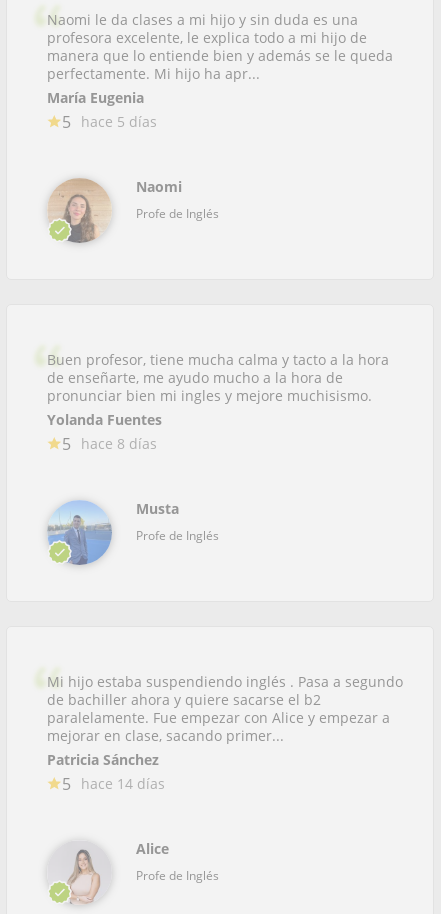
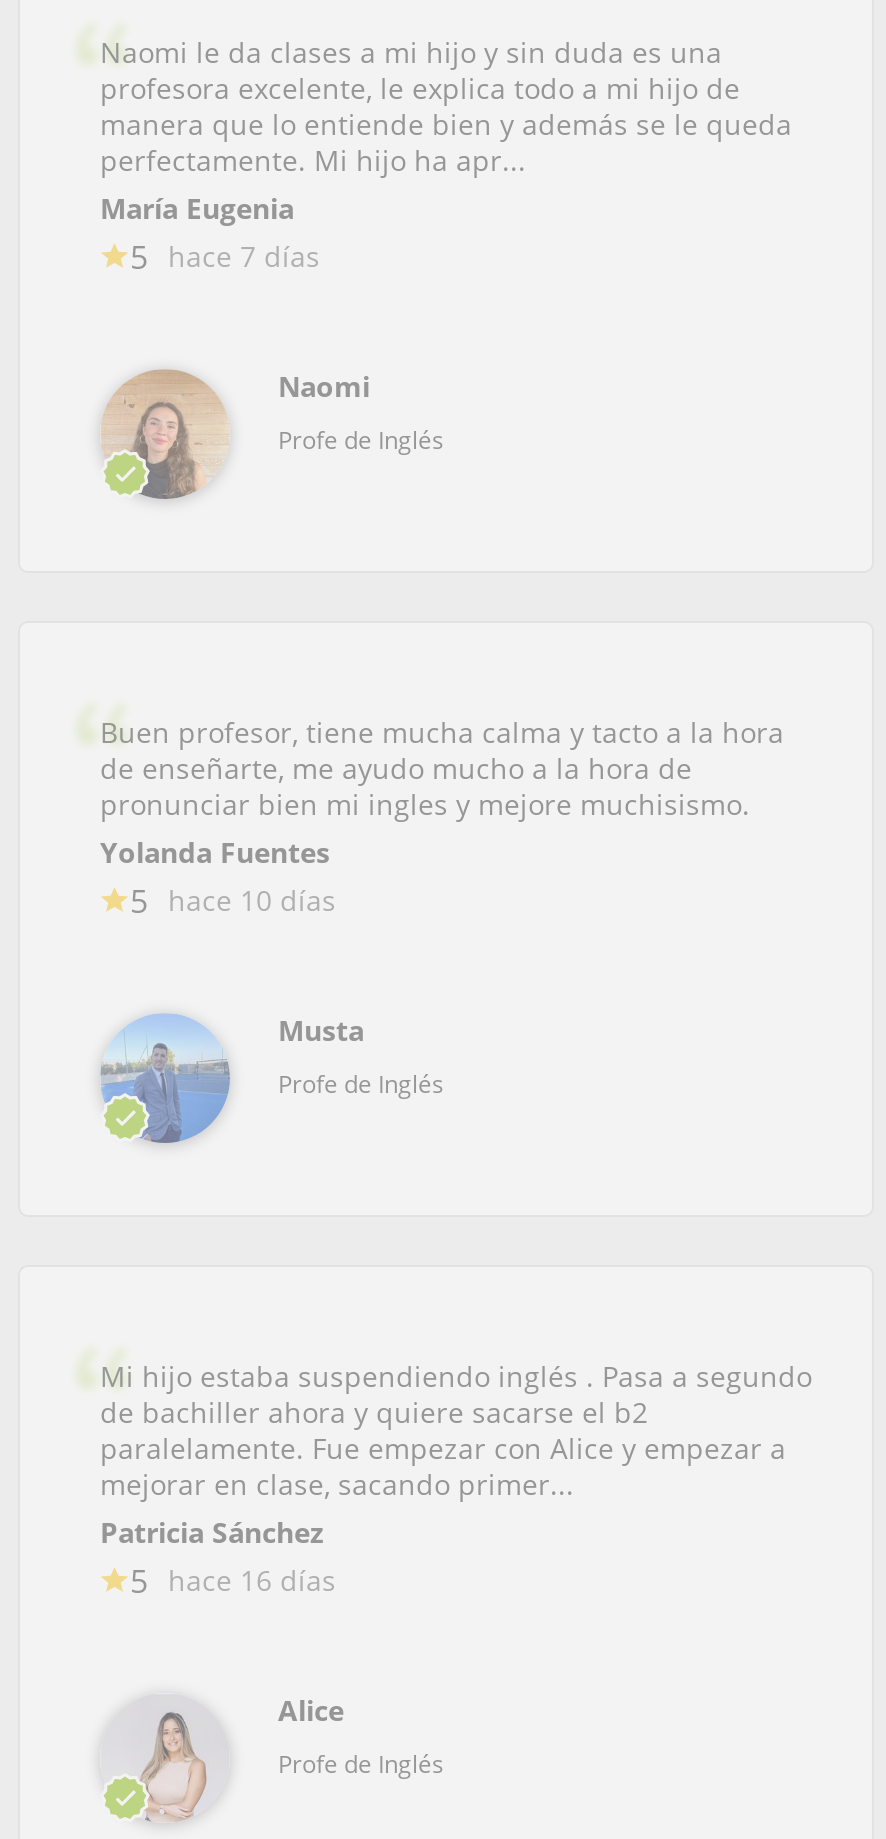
- 5 hace 5 días
+ 5 hace 7 días

- 5 hace 8 días
+ 5 hace 10 días

- 5 hace 14 días
+ 5 hace 16 días
